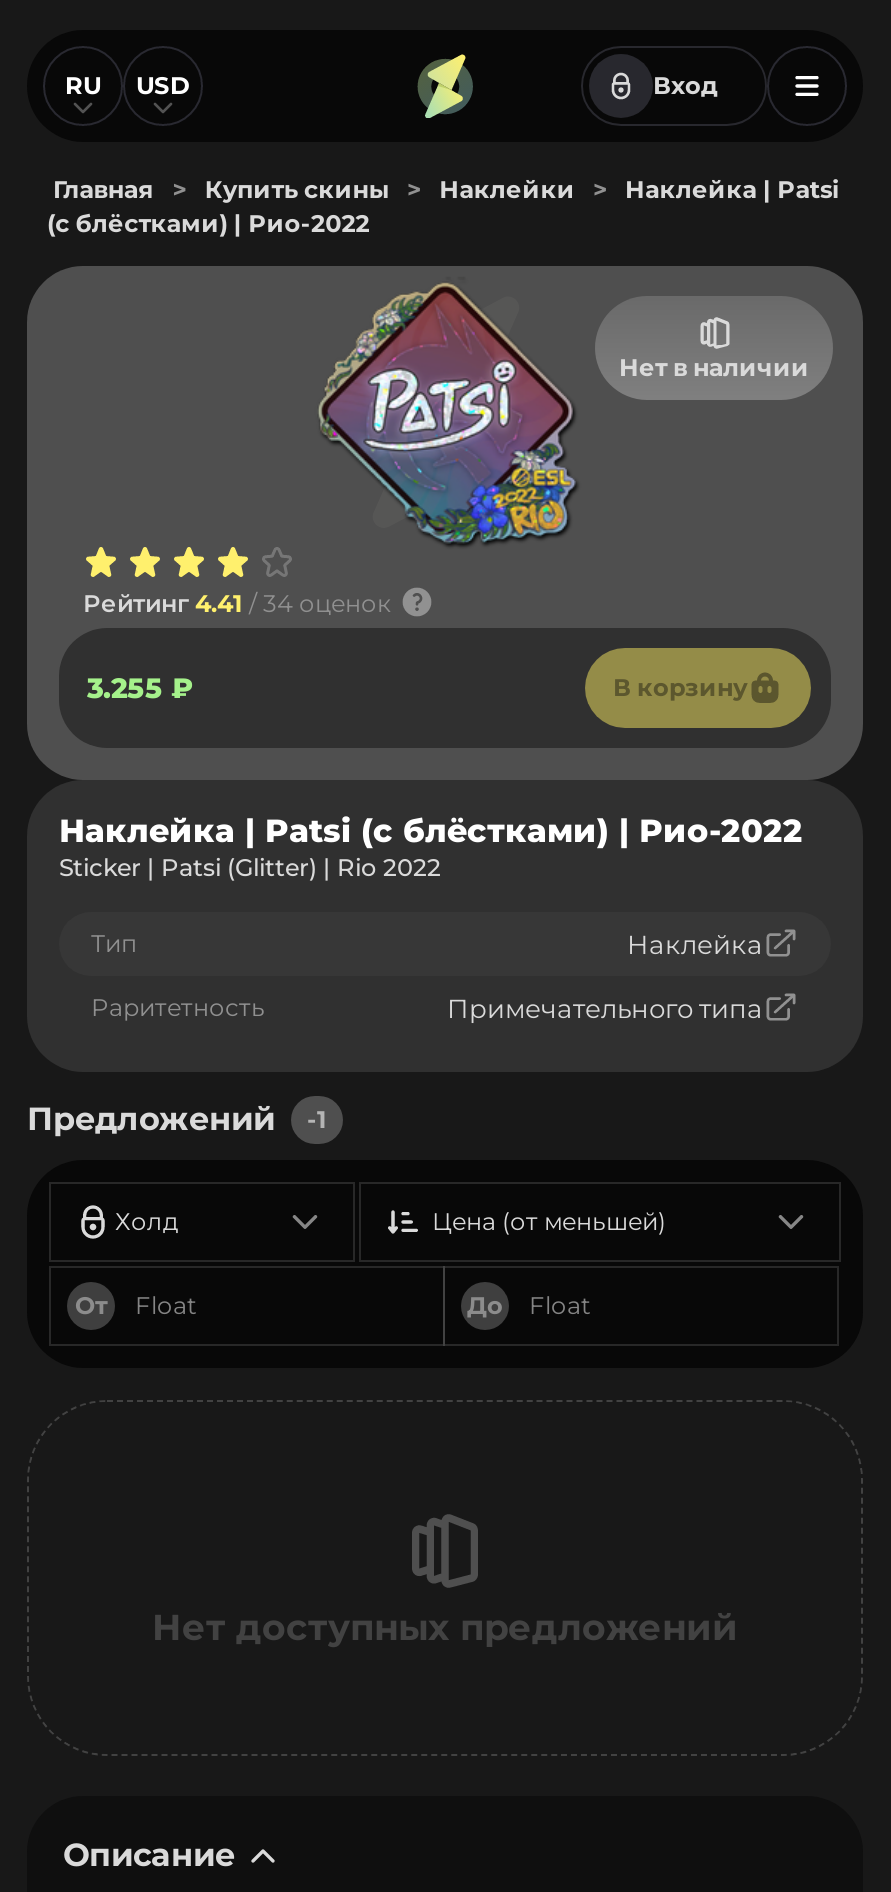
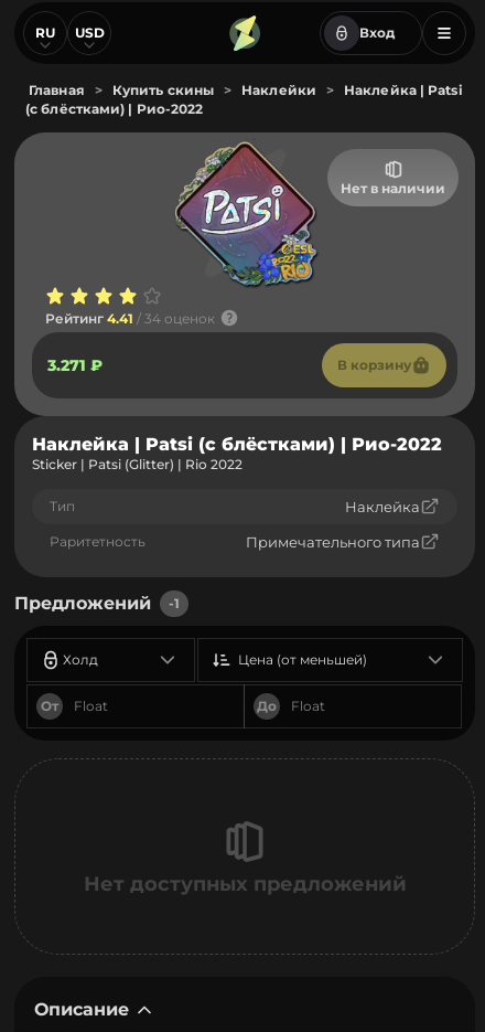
- 3.255 ₽
+ 3.271 ₽
